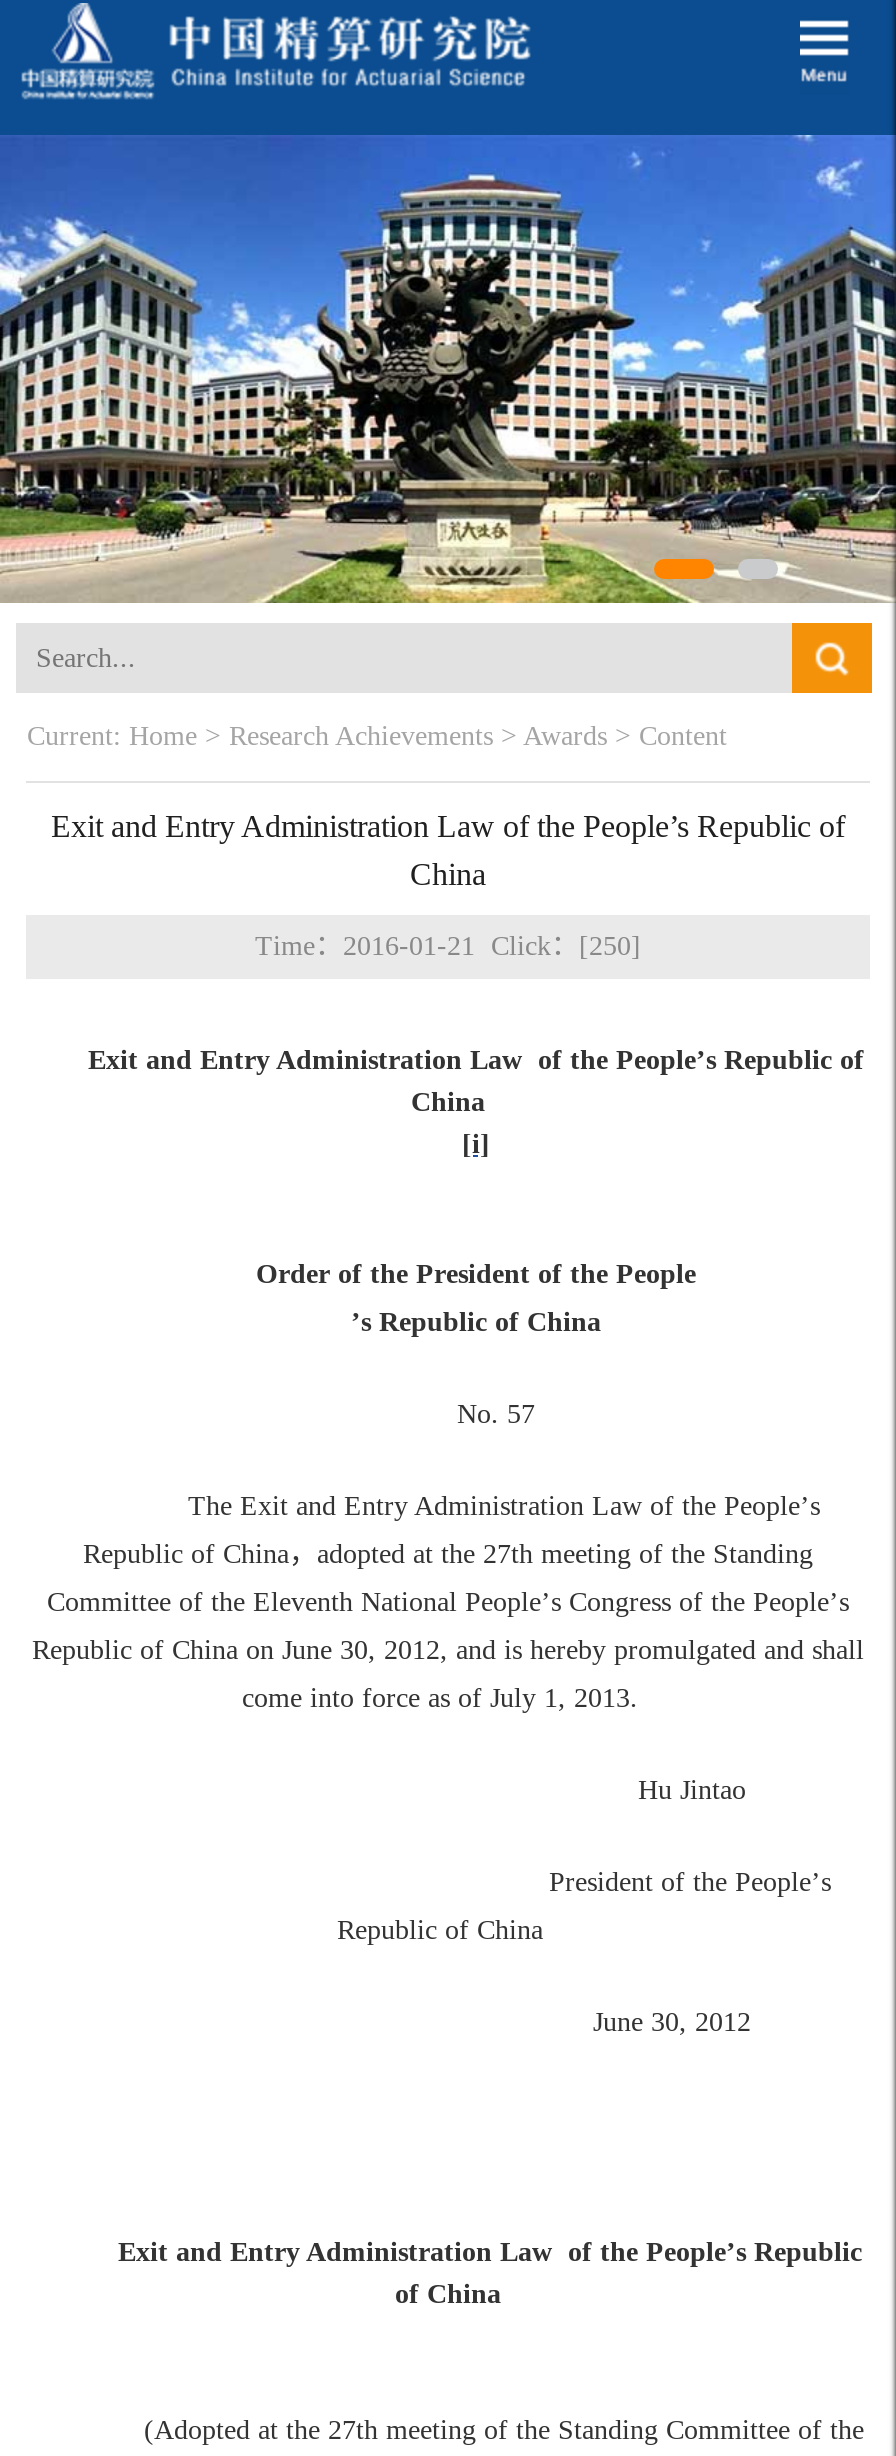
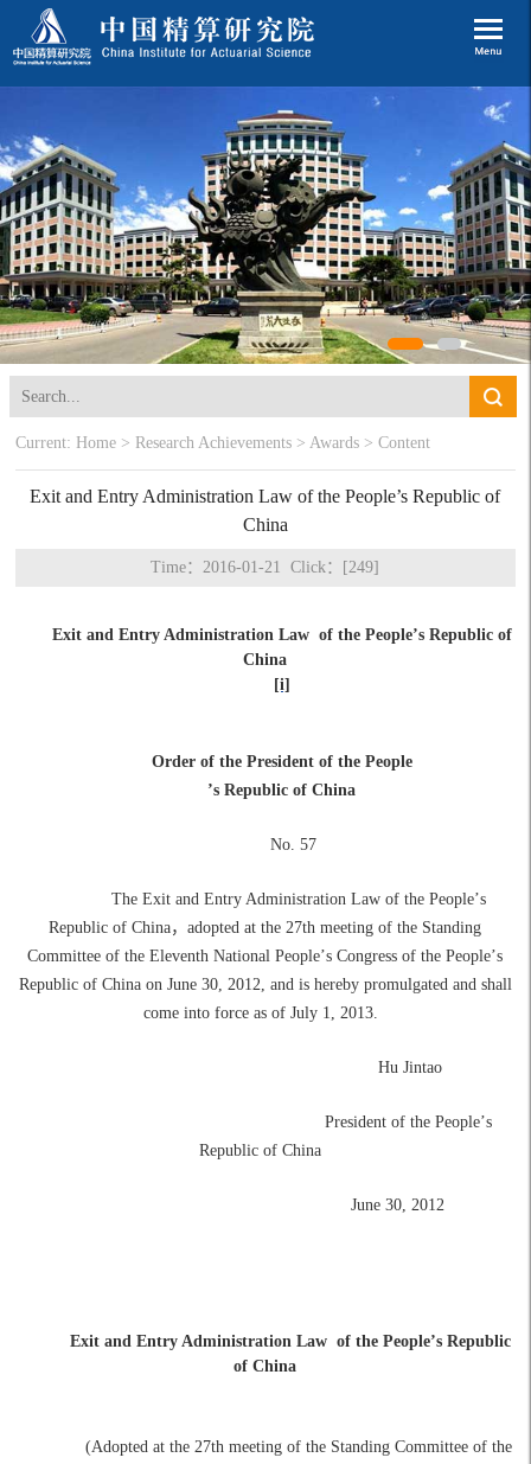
- Time：2016-01-21 Click：[250]
+ Time：2016-01-21 Click：[249]
